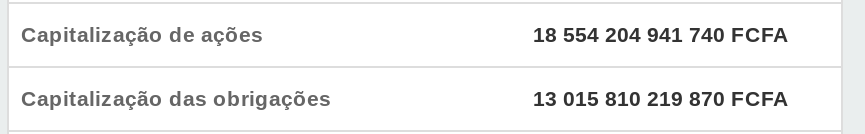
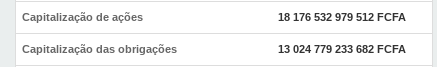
- 18 554 204 941 740 FCFA
+ 18 176 532 979 512 FCFA

- 13 015 810 219 870 FCFA
+ 13 024 779 233 682 FCFA
